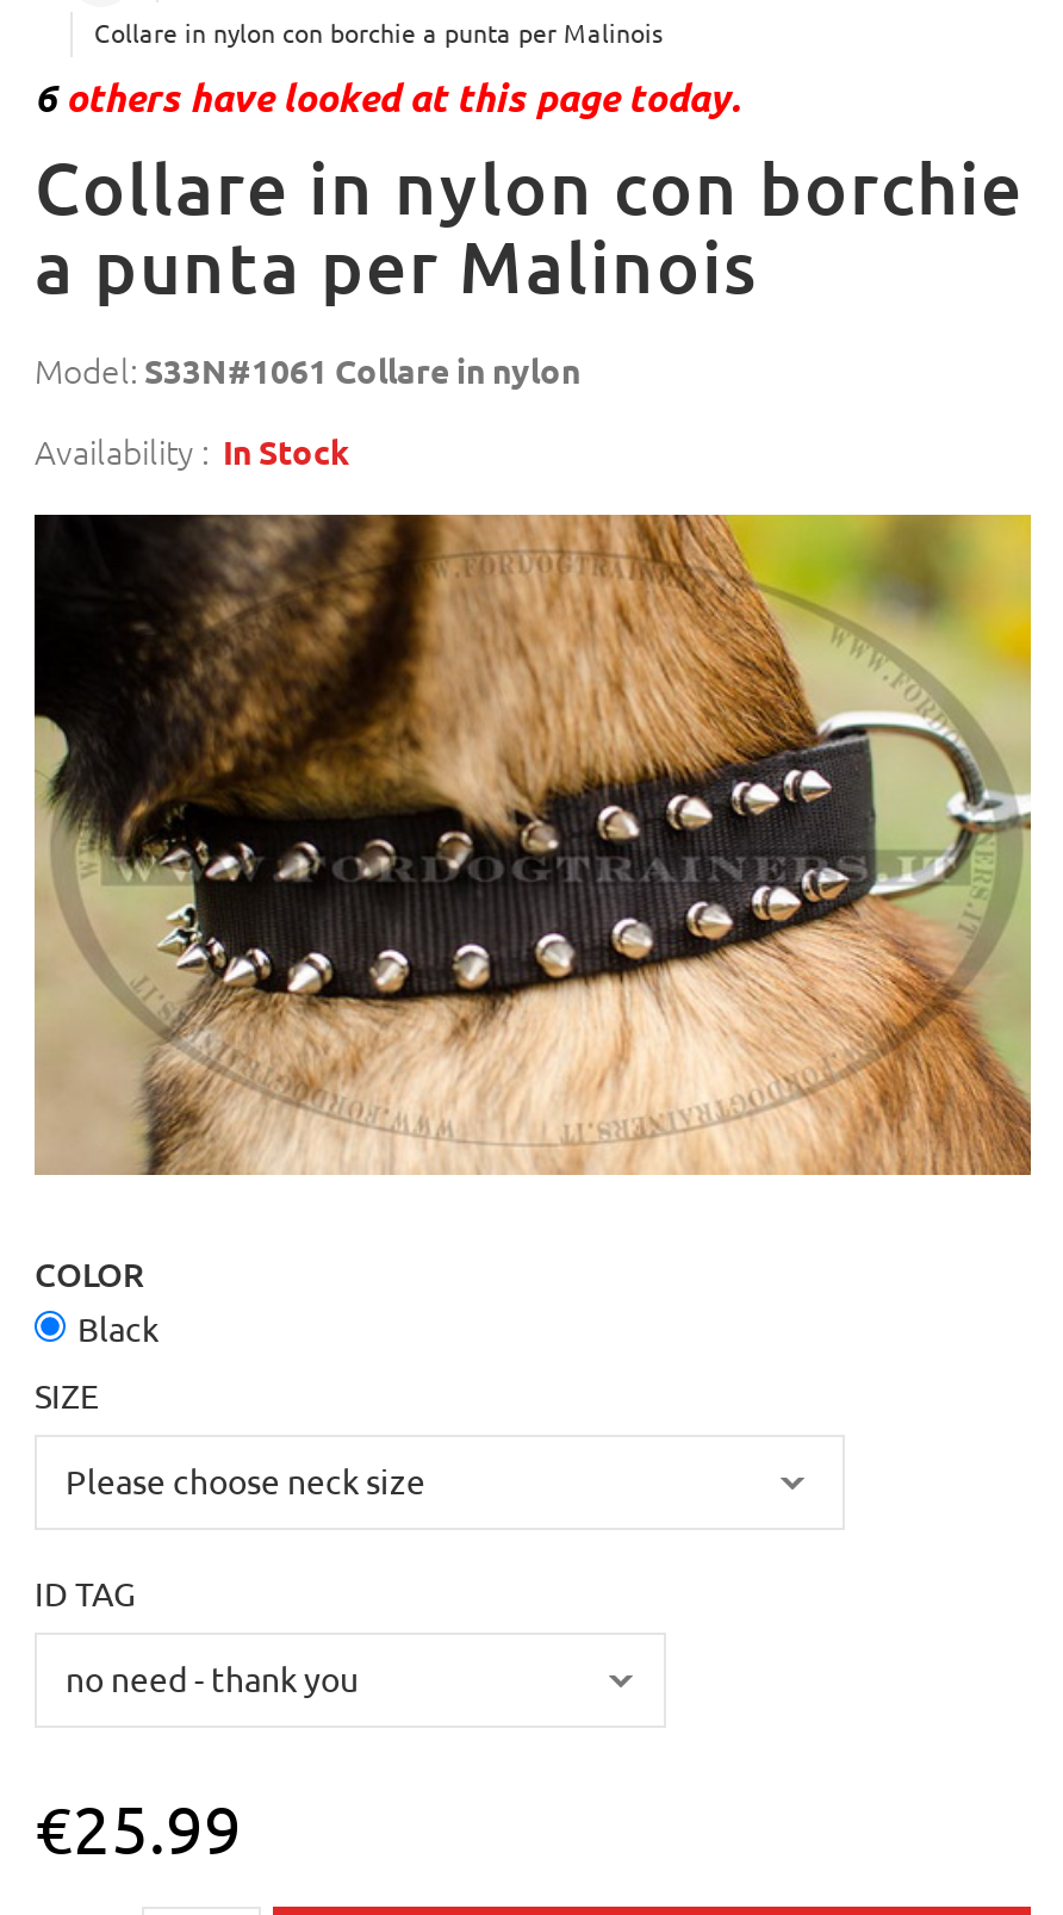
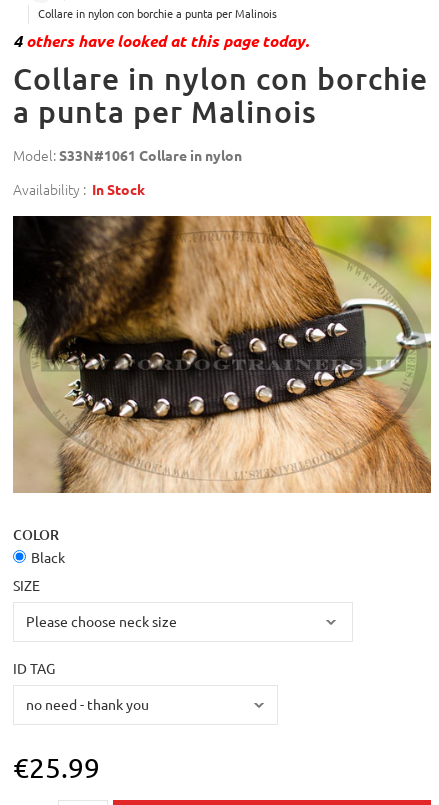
- 6 others have looked at this page today.
+ 4 others have looked at this page today.
